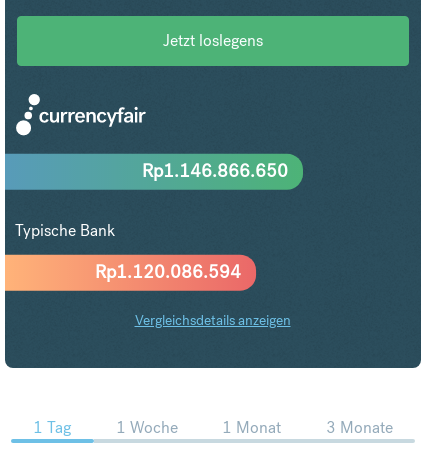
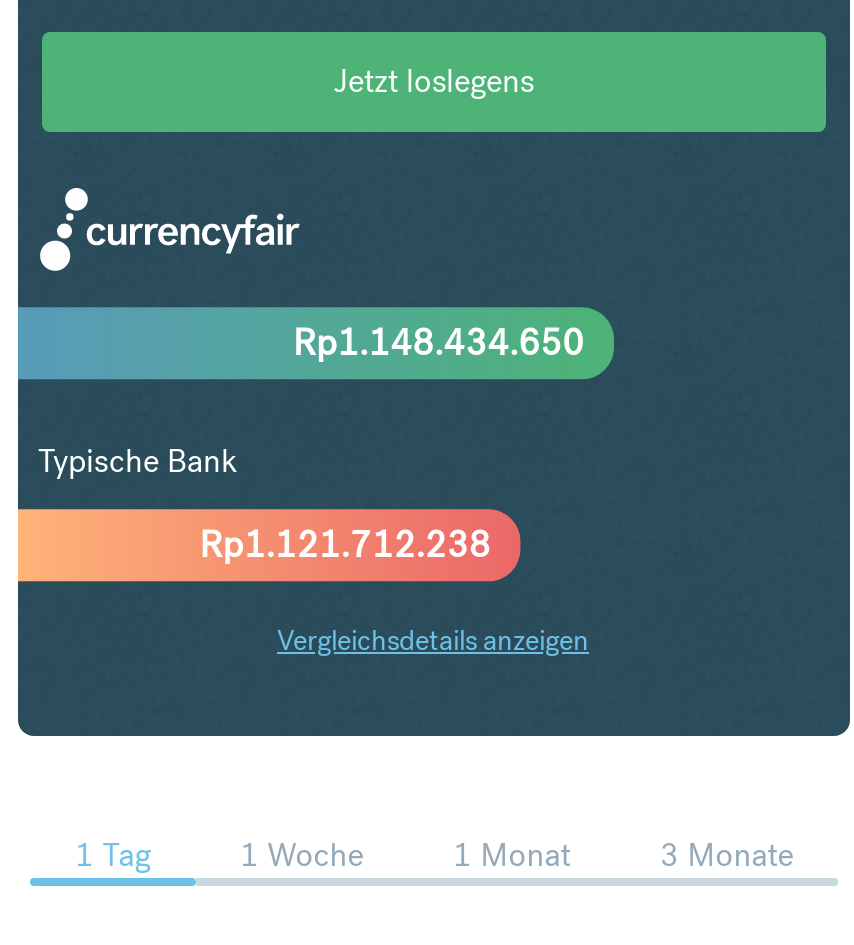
- Rp1.146.866.650
+ Rp1.148.434.650

- Rp1.120.086.594
+ Rp1.121.712.238
